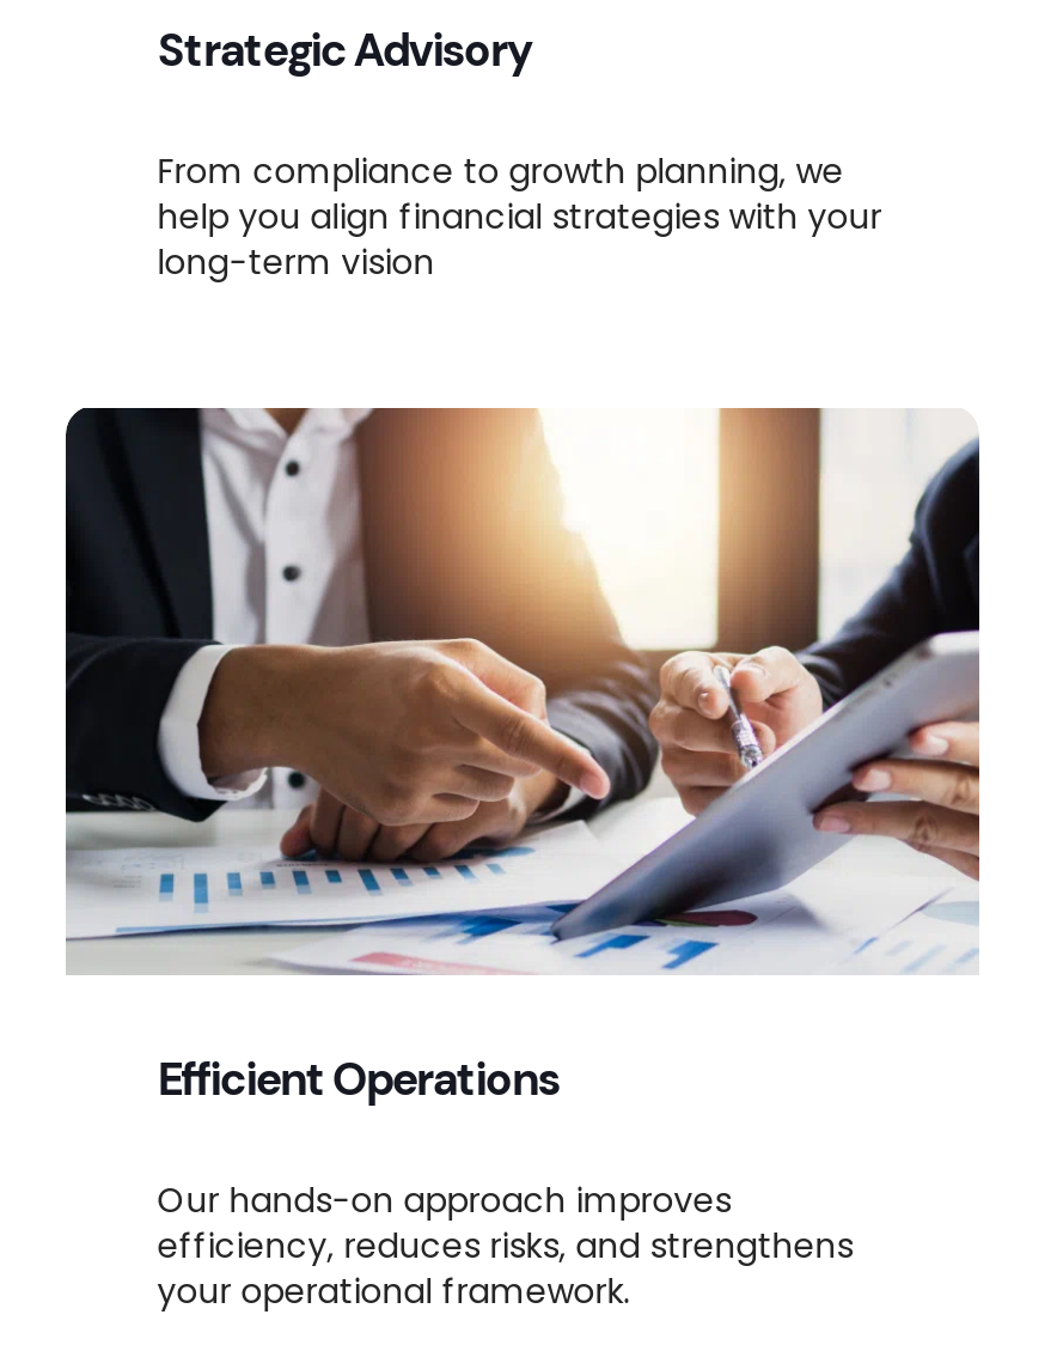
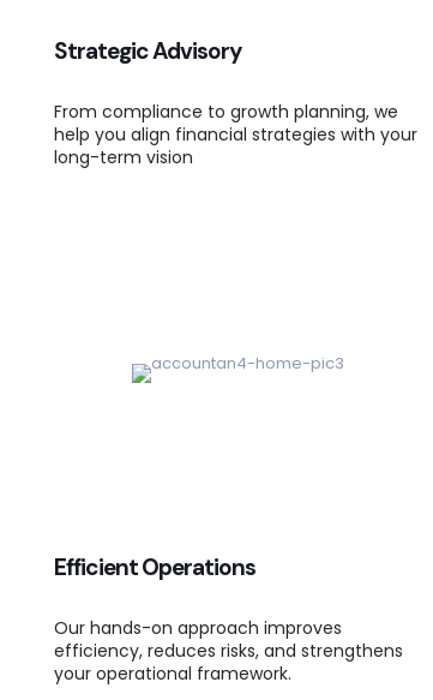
- [image]
